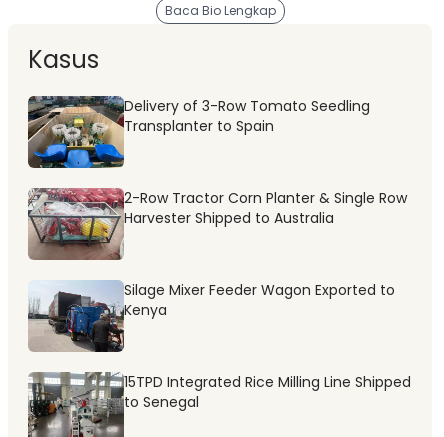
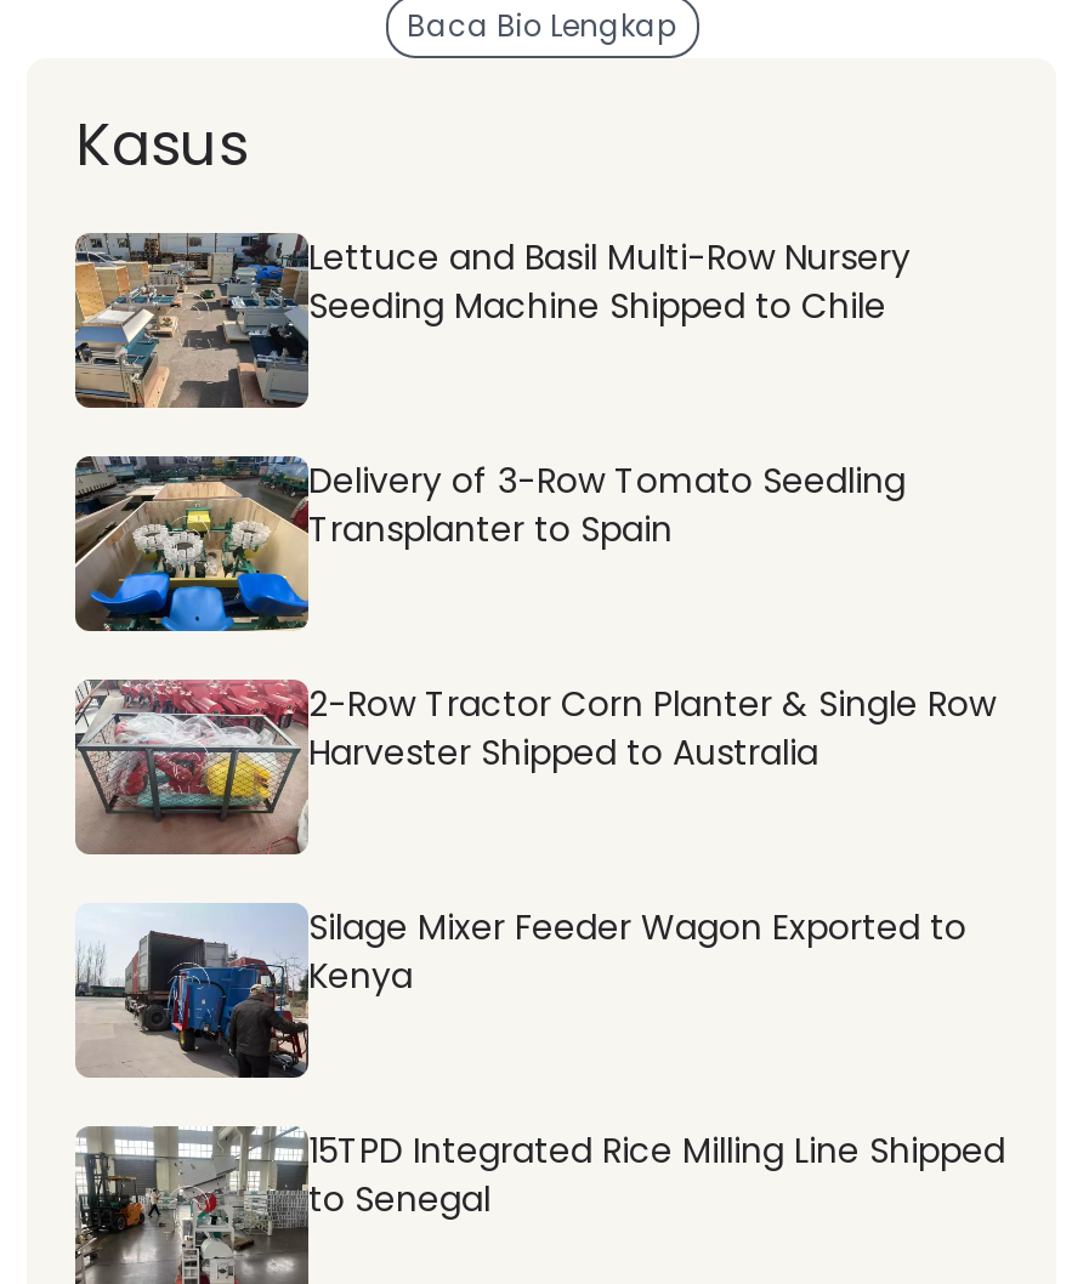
+ [image]
+ Lettuce and Basil Multi-Row Nursery
+ Seeding Machine Shipped to Chile
